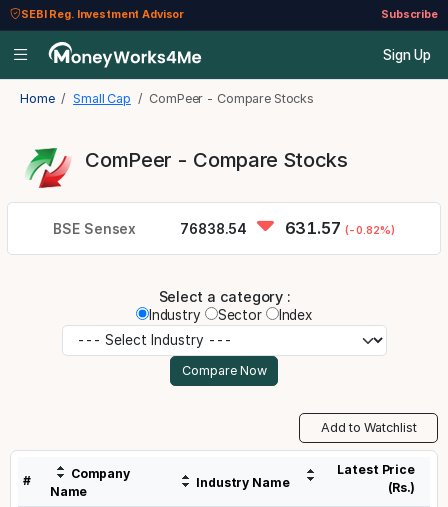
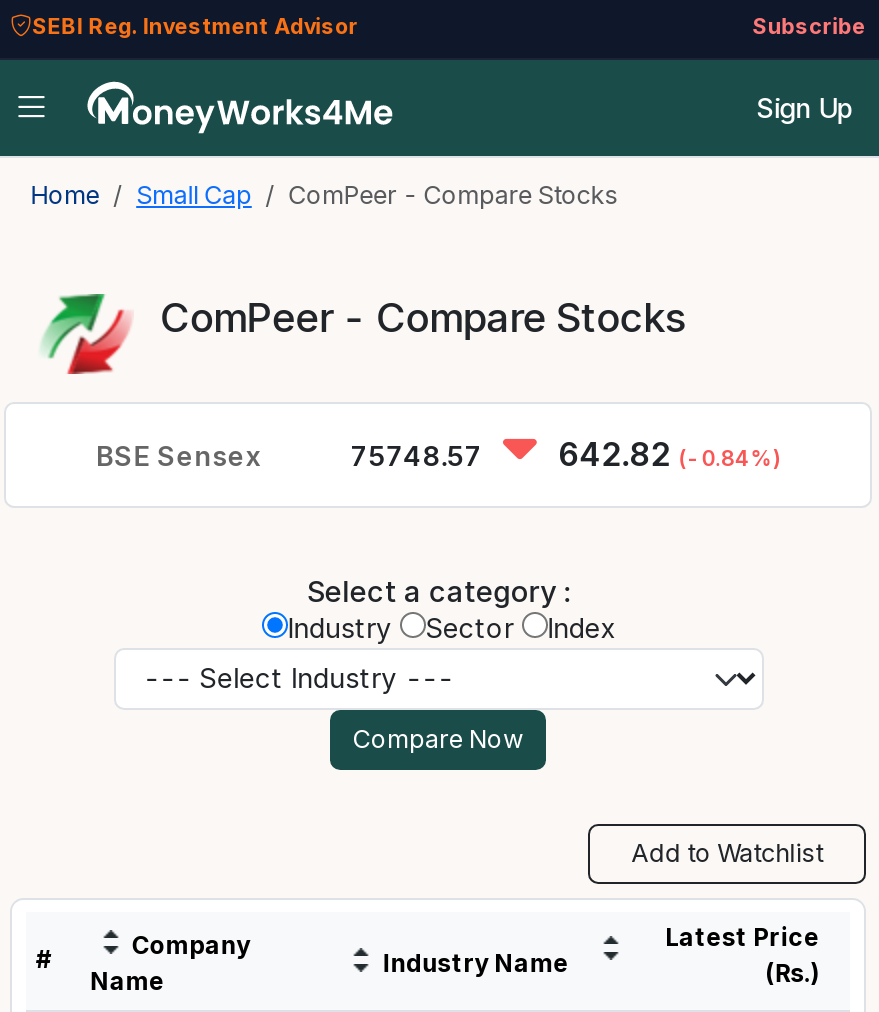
- 76838.54
+ 75748.57

- 631.57 (-0.82%)
+ 642.82 (-0.84%)
